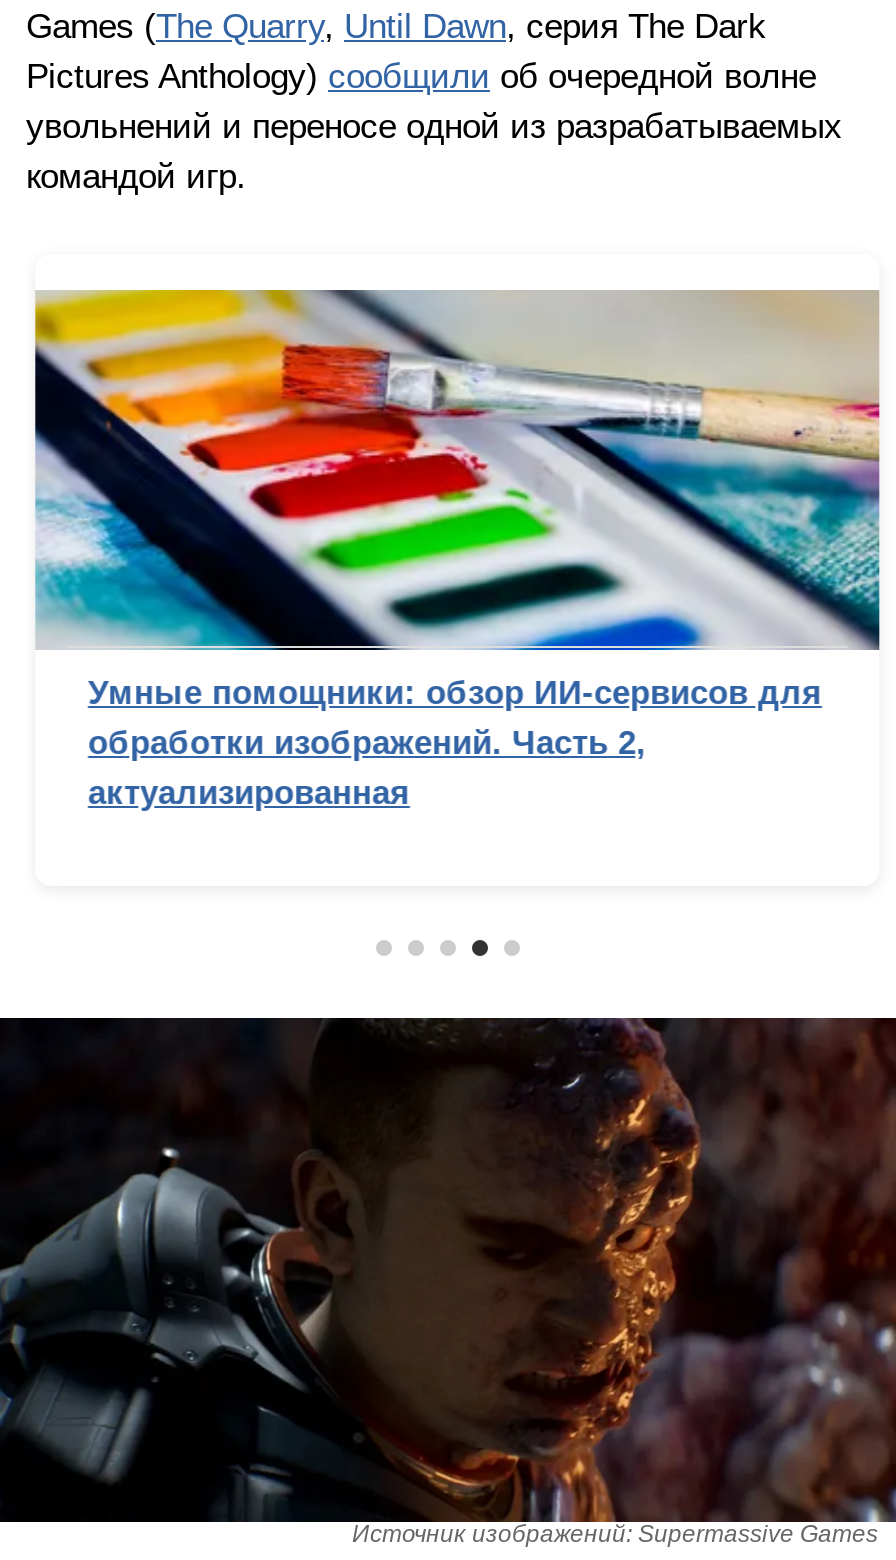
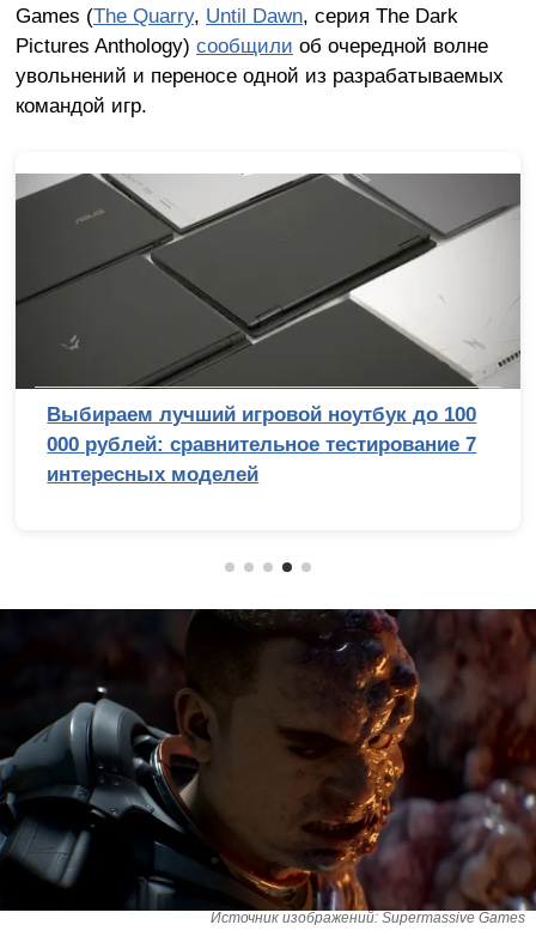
- [image]
- Умные помощники: обзор ИИ-сервисов для
- обработки изображений. Часть 2,
- актуализированная
+ [image]
+ Выбираем лучший игровой ноутбук до 100
+ 000 рублей: сравнительное тестирование 7
+ интересных моделей
